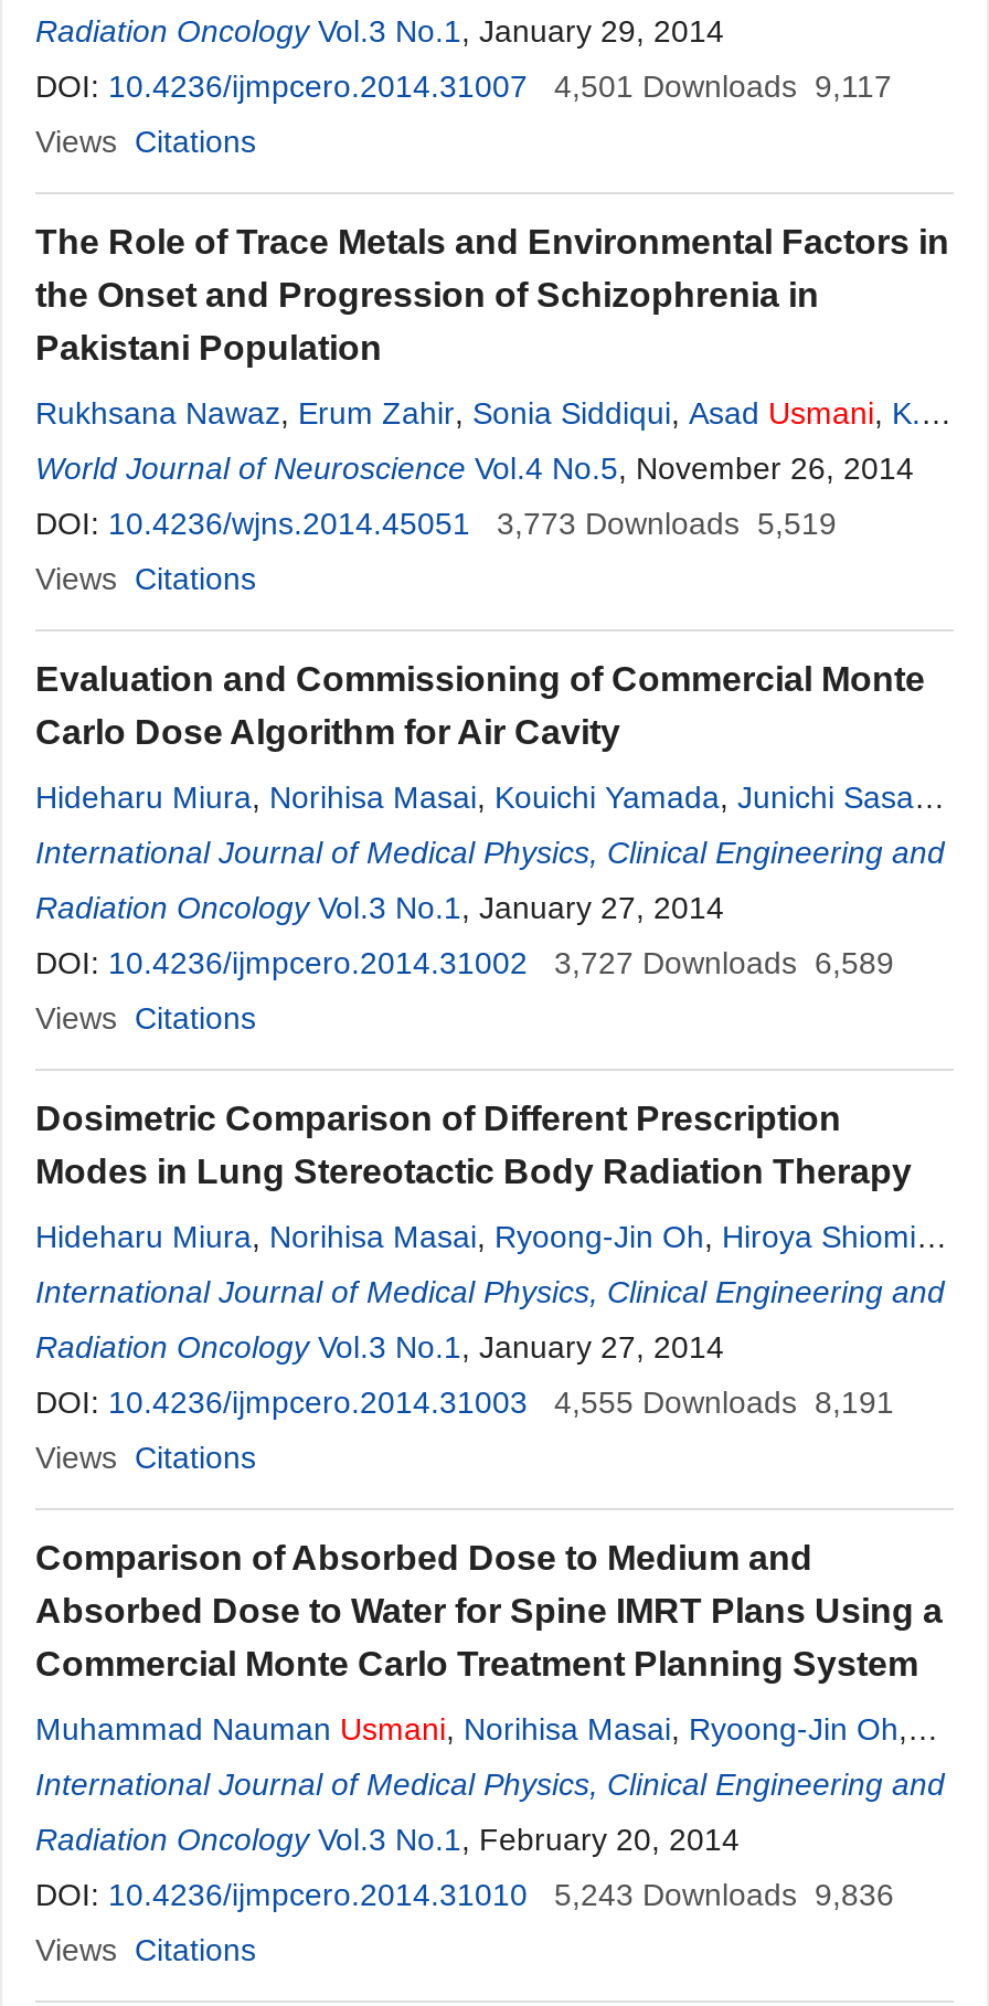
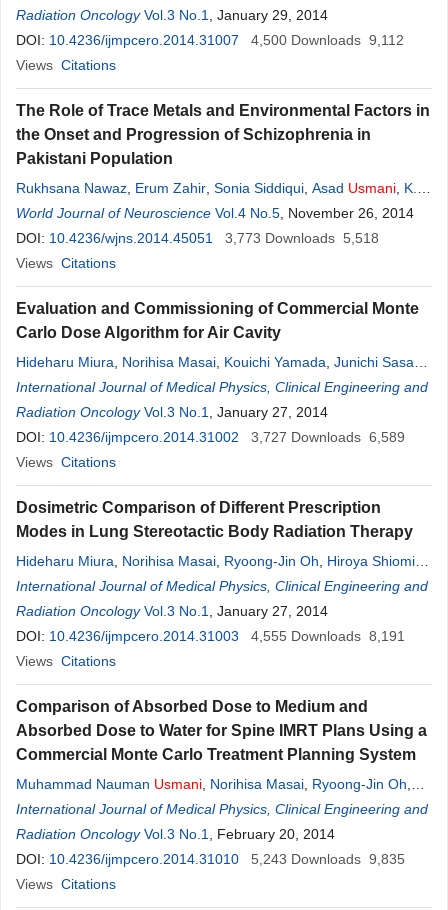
- DOI: 10.4236/ijmpcero.2014.31007 4,501 Downloads 9,117
+ DOI: 10.4236/ijmpcero.2014.31007 4,500 Downloads 9,112

- DOI: 10.4236/wjns.2014.45051 3,773 Downloads 5,519
+ DOI: 10.4236/wjns.2014.45051 3,773 Downloads 5,518

- DOI: 10.4236/ijmpcero.2014.31010 5,243 Downloads 9,836
+ DOI: 10.4236/ijmpcero.2014.31010 5,243 Downloads 9,835
